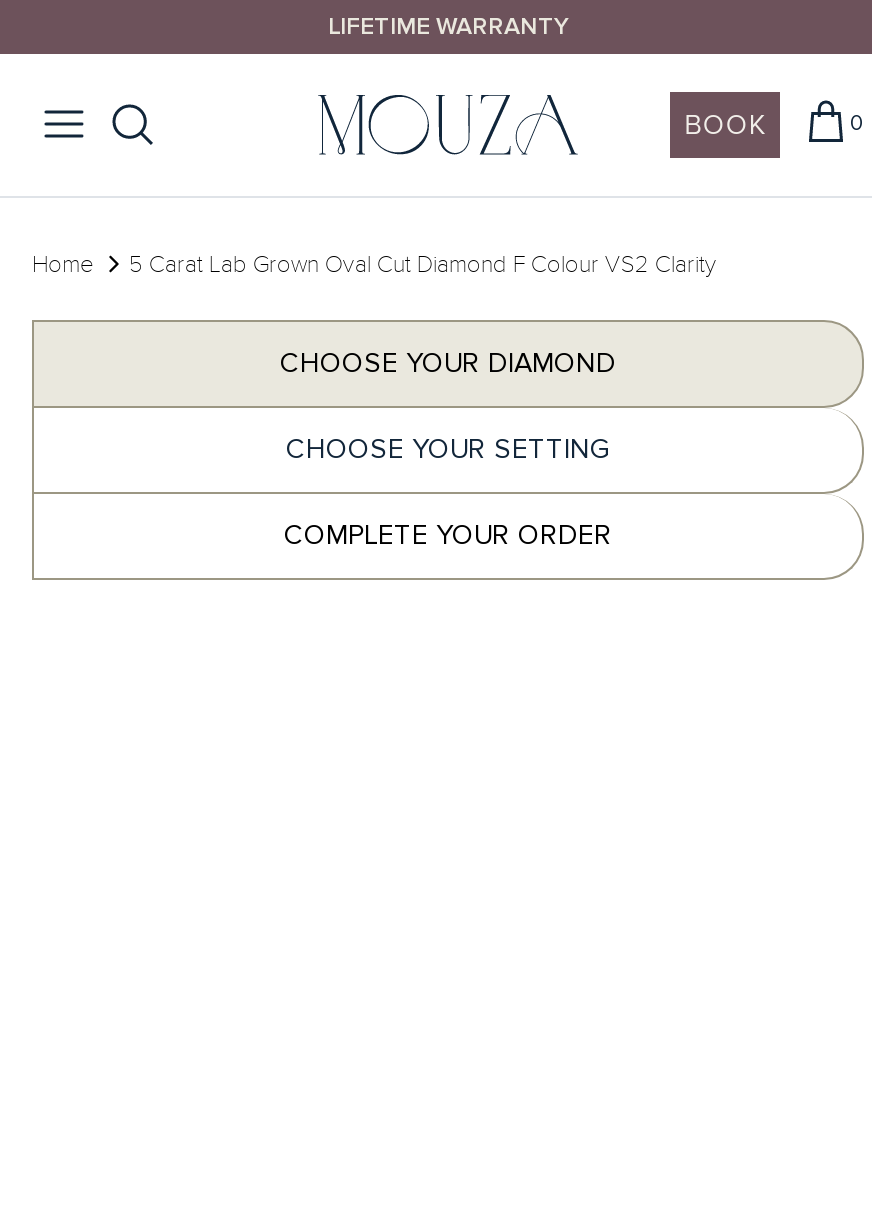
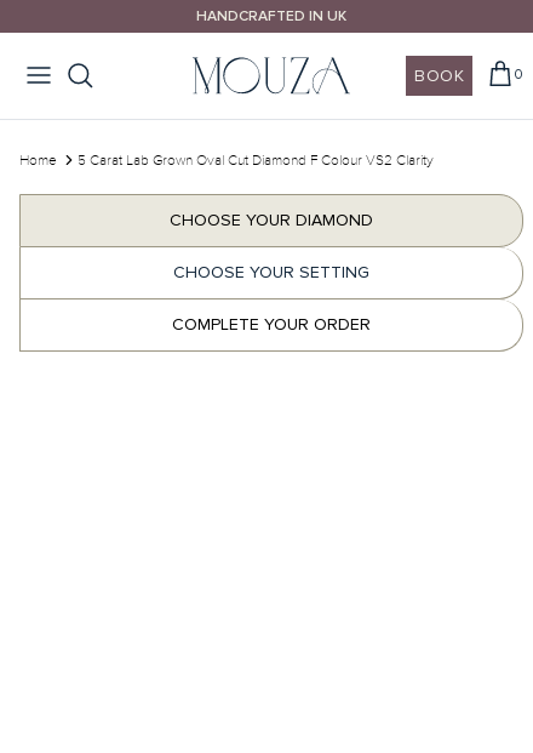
- LIFETIME WARRANTY
+ HANDCRAFTED IN UK
